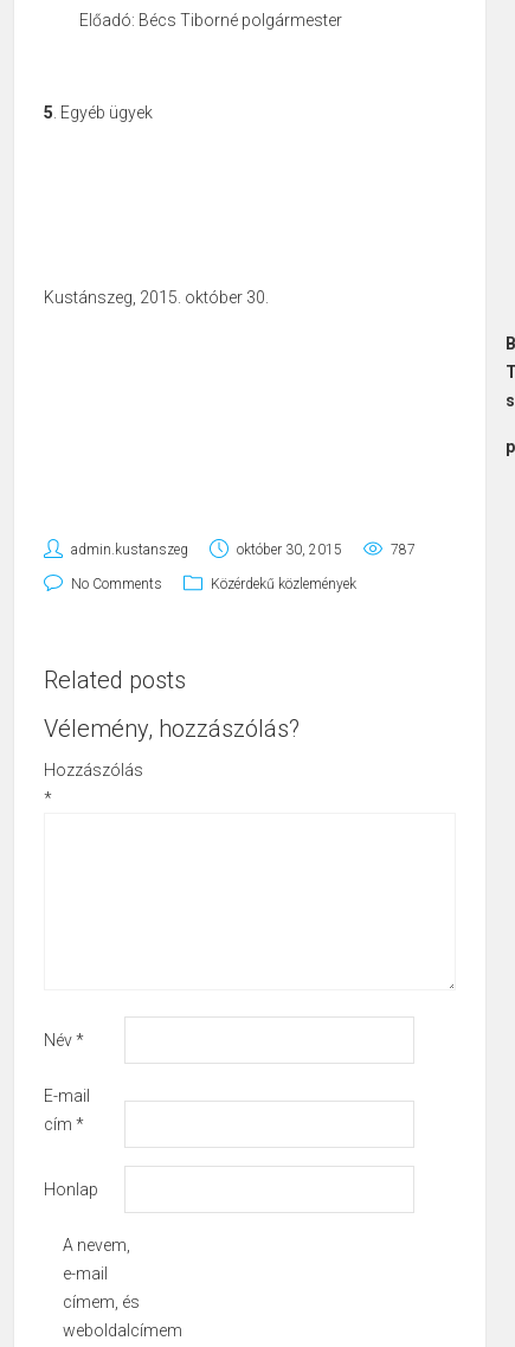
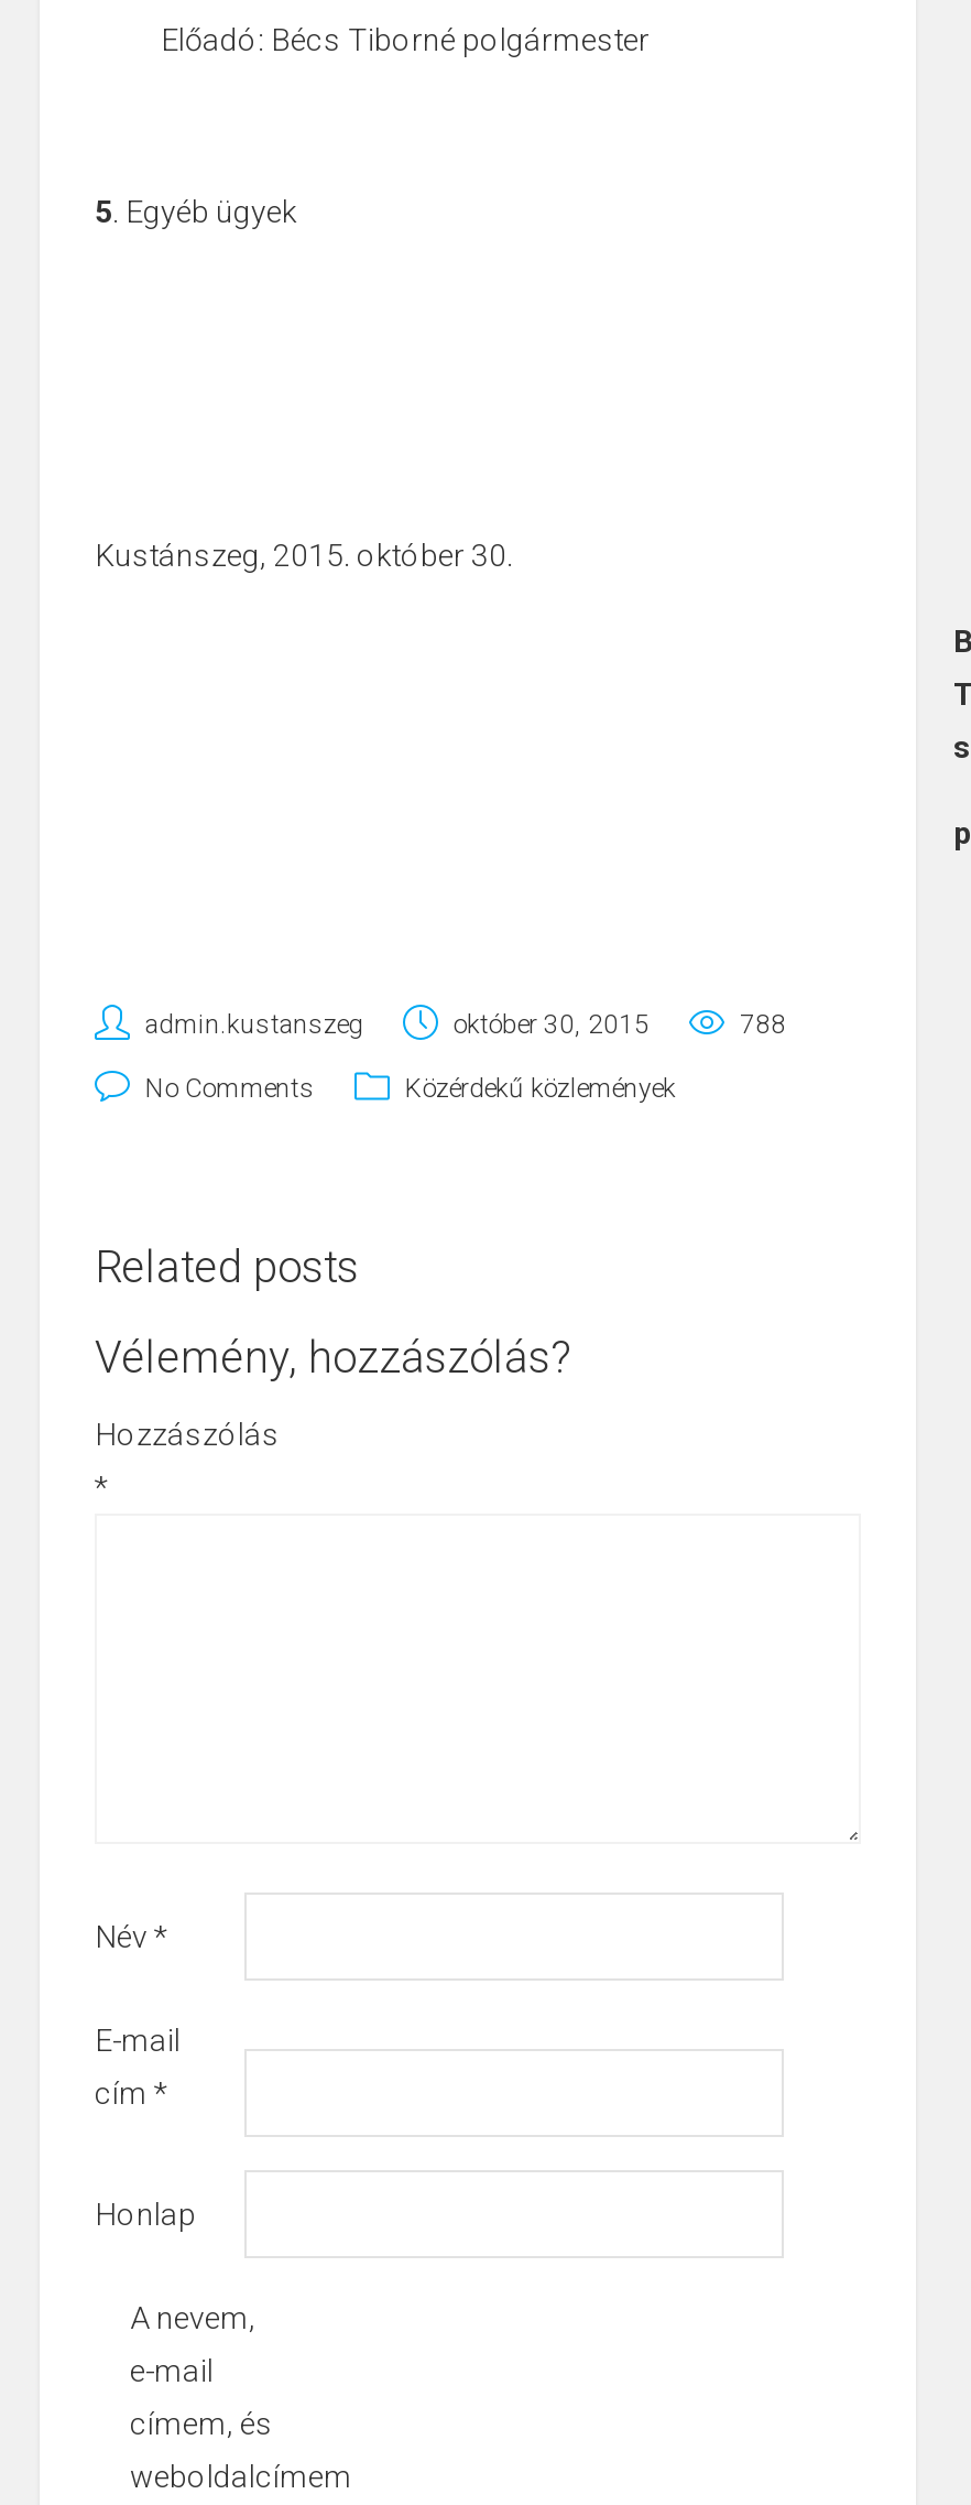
- 787
+ 788
